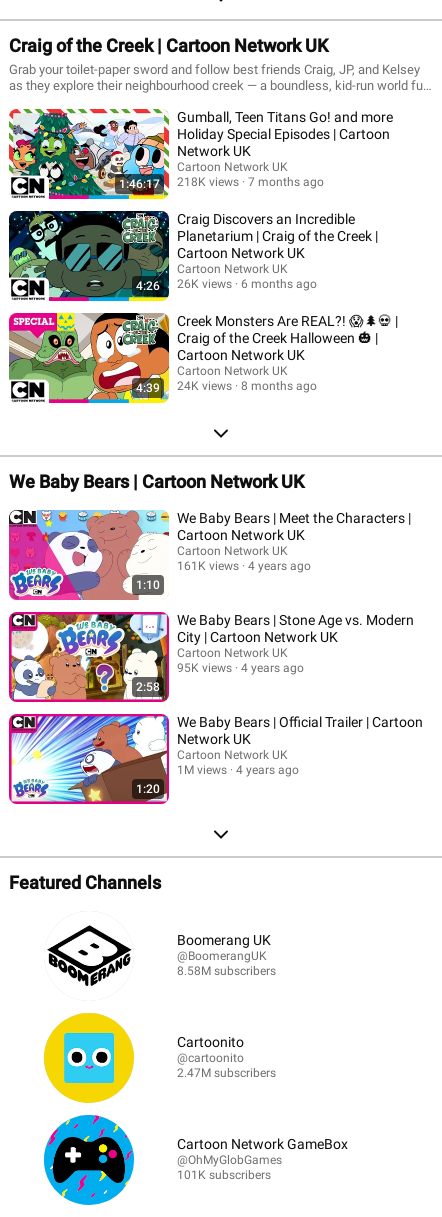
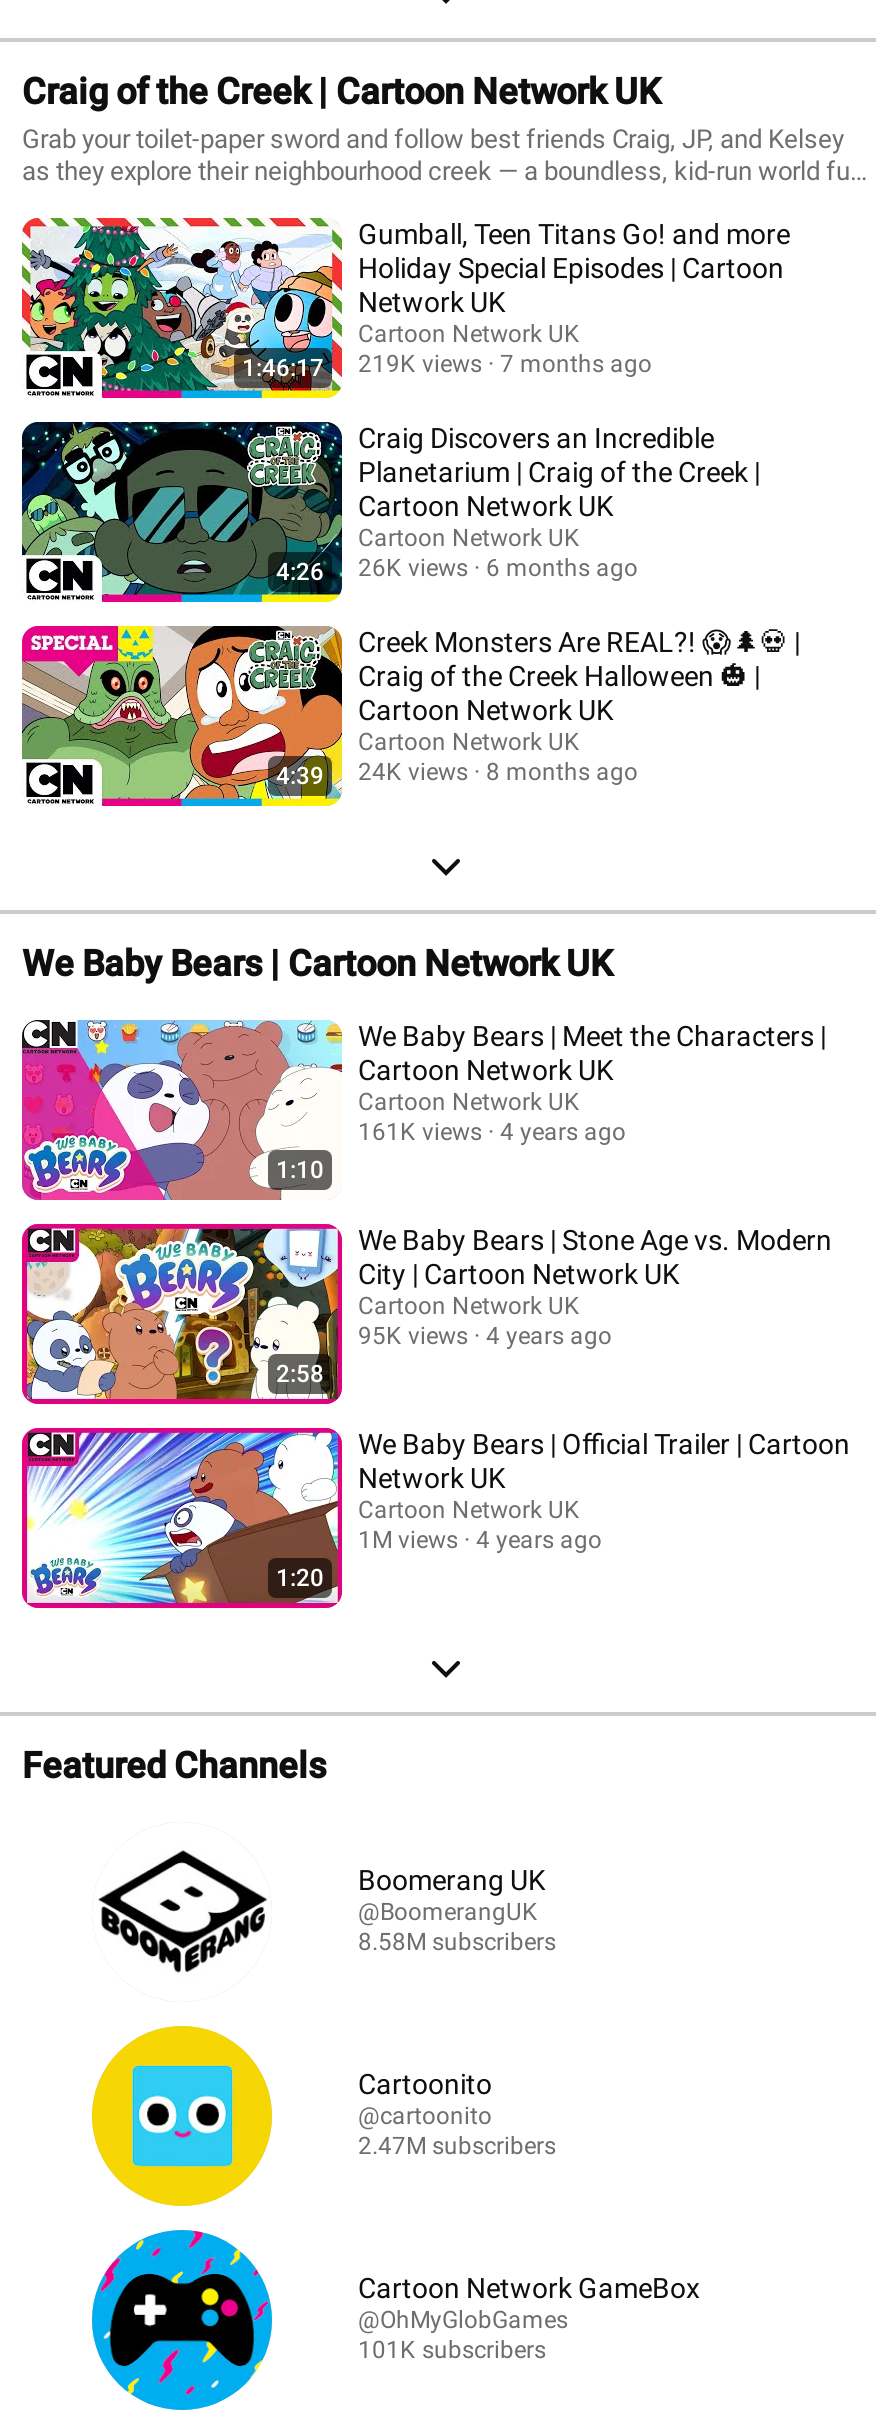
- 1:46:17 218K views 7 months ago
+ 1:46:17 219K views 7 months ago
